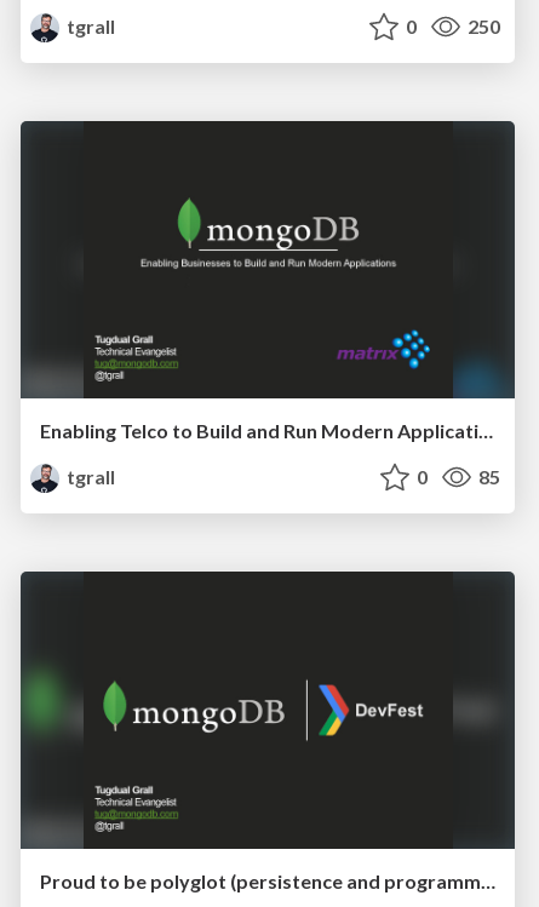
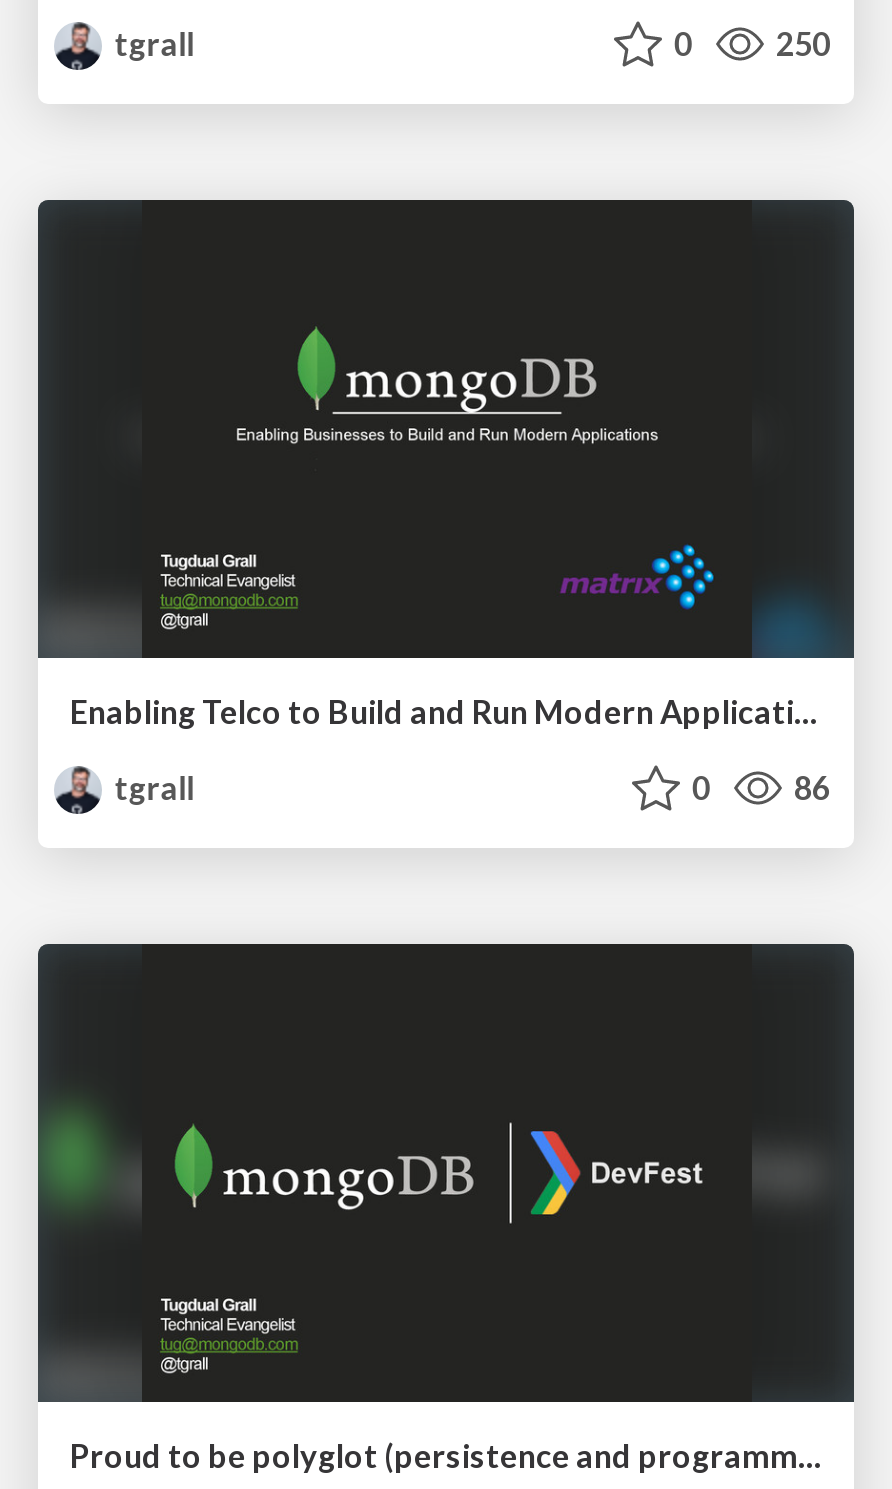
- 85
+ 86
